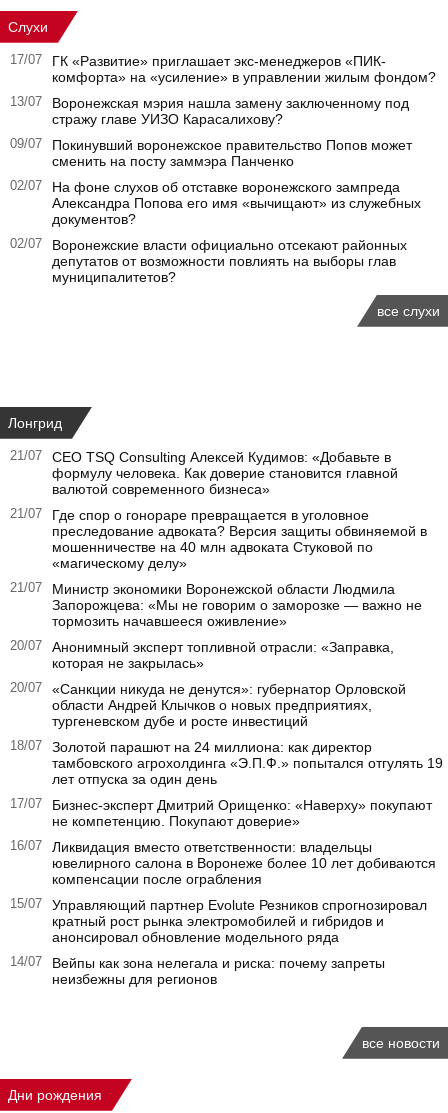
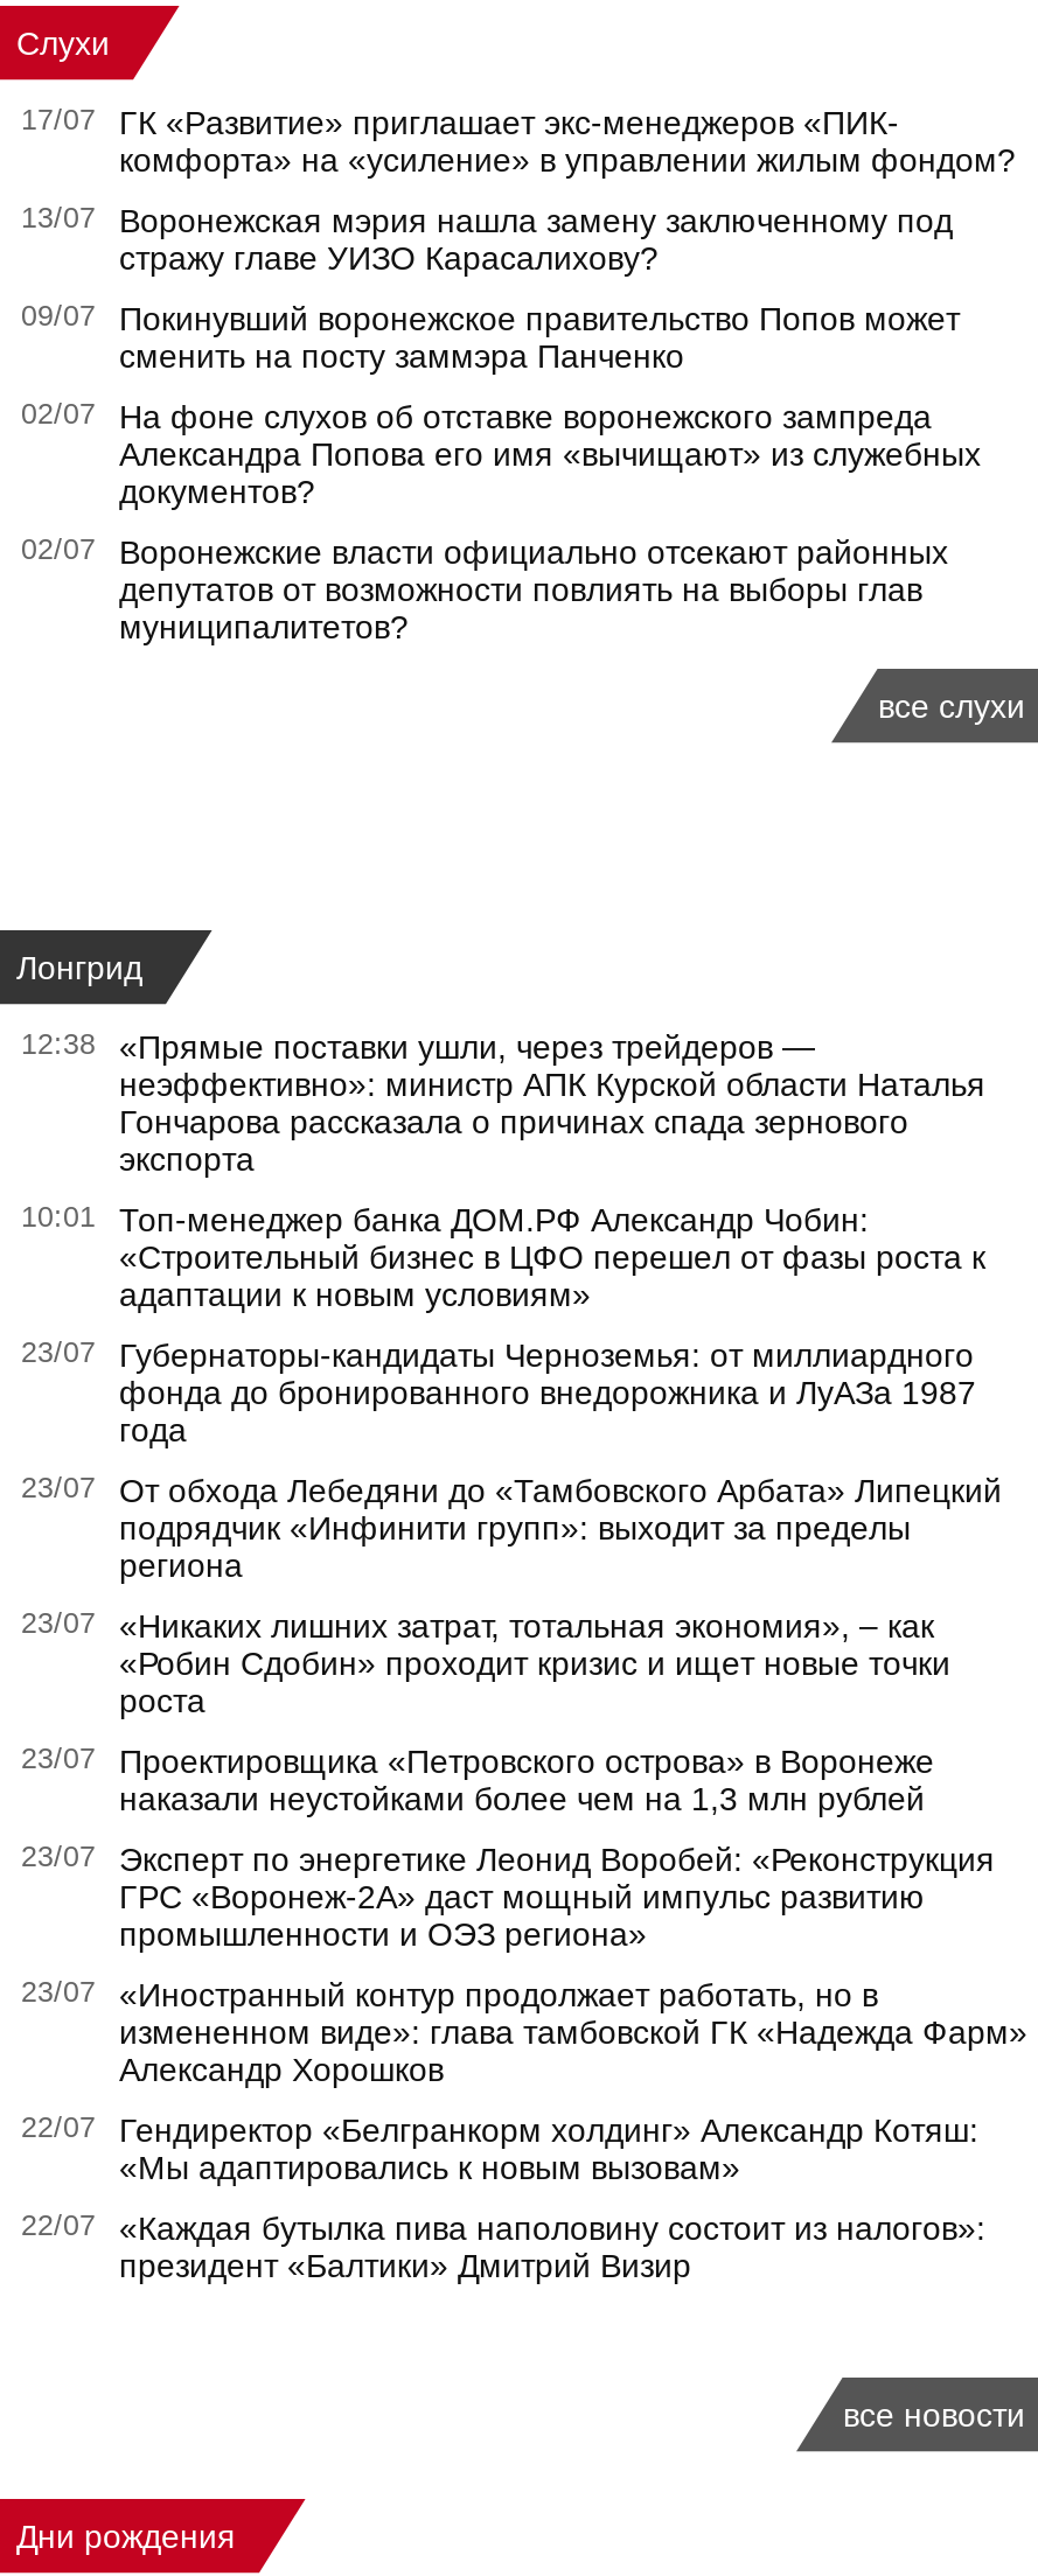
- 21/07
- СЕО TSQ Consulting Алексей Кудимов: «Добавьте в
- формулу человека. Как доверие становится главной
- валютой современного бизнеса»
+ 12:38
+ «Прямые поставки ушли, через трейдеров —
+ неэффективно»: министр АПК Курской области Наталья
+ Гончарова рассказала о причинах спада зернового
+ экспорта

- 21/07
- Где спор о гонораре превращается в уголовное
- преследование адвоката? Версия защиты обвиняемой в
- мошенничестве на 40 млн адвоката Стуковой по
- «магическому делу»
+ 10:01
+ Топ-менеджер банка ДОМ.РФ Александр Чобин:
+ «Строительный бизнес в ЦФО перешел от фазы роста к
+ адаптации к новым условиям»

- 21/07
- Министр экономики Воронежской области Людмила
- Запорожцева: «Мы не говорим о заморозке — важно не
- тормозить начавшееся оживление»
+ 23/07
+ Губернаторы‑кандидаты Черноземья: от миллиардного
+ фонда до бронированного внедорожника и ЛуАЗа 1987
+ года

- 20/07
- Анонимный эксперт топливной отрасли: «Заправка,
- которая не закрылась»
+ 23/07
+ От обхода Лебедяни до «Тамбовского Арбата» Липецкий
+ подрядчик «Инфинити групп»: выходит за пределы
+ региона

- 20/07
- «Санкции никуда не денутся»: губернатор Орловской
- области Андрей Клычков о новых предприятиях,
- тургеневском дубе и росте инвестиций
+ 23/07
+ «Никаких лишних затрат, тотальная экономия», – как
+ «Робин Сдобин» проходит кризис и ищет новые точки
+ роста

- 18/07
- Золотой парашют на 24 миллиона: как директор
- тамбовского агрохолдинга «Э.П.Ф.» попытался отгулять 19
- лет отпуска за один день
+ 23/07
+ Проектировщика «Петровского острова» в Воронеже
+ наказали неустойками более чем на 1,3 млн рублей

- 17/07
- Бизнес-эксперт Дмитрий Орищенко: «Наверху» покупают
- не компетенцию. Покупают доверие»
+ 23/07
+ Эксперт по энергетике Леонид Воробей: «Реконструкция
+ ГРС «Воронеж‑2А» даст мощный импульс развитию
+ промышленности и ОЭЗ региона»

- 16/07
- Ликвидация вместо ответственности: владельцы
- ювелирного салона в Воронеже более 10 лет добиваются
- компенсации после ограбления
+ 23/07
+ «Иностранный контур продолжает работать, но в
+ измененном виде»: глава тамбовской ГК «Надежда Фарм»
+ Александр Хорошков

- 15/07
- Управляющий партнер Evolute Резников спрогнозировал
- кратный рост рынка электромобилей и гибридов и
- анонсировал обновление модельного ряда
+ 22/07
+ Гендиректор «Белгранкорм холдинг» Александр Котяш:
+ «Мы адаптировались к новым вызовам»

- 14/07
- Вейпы как зона нелегала и риска: почему запреты
- неизбежны для регионов
+ 22/07
+ «Каждая бутылка пива наполовину состоит из налогов»:
+ президент «Балтики» Дмитрий Визир
